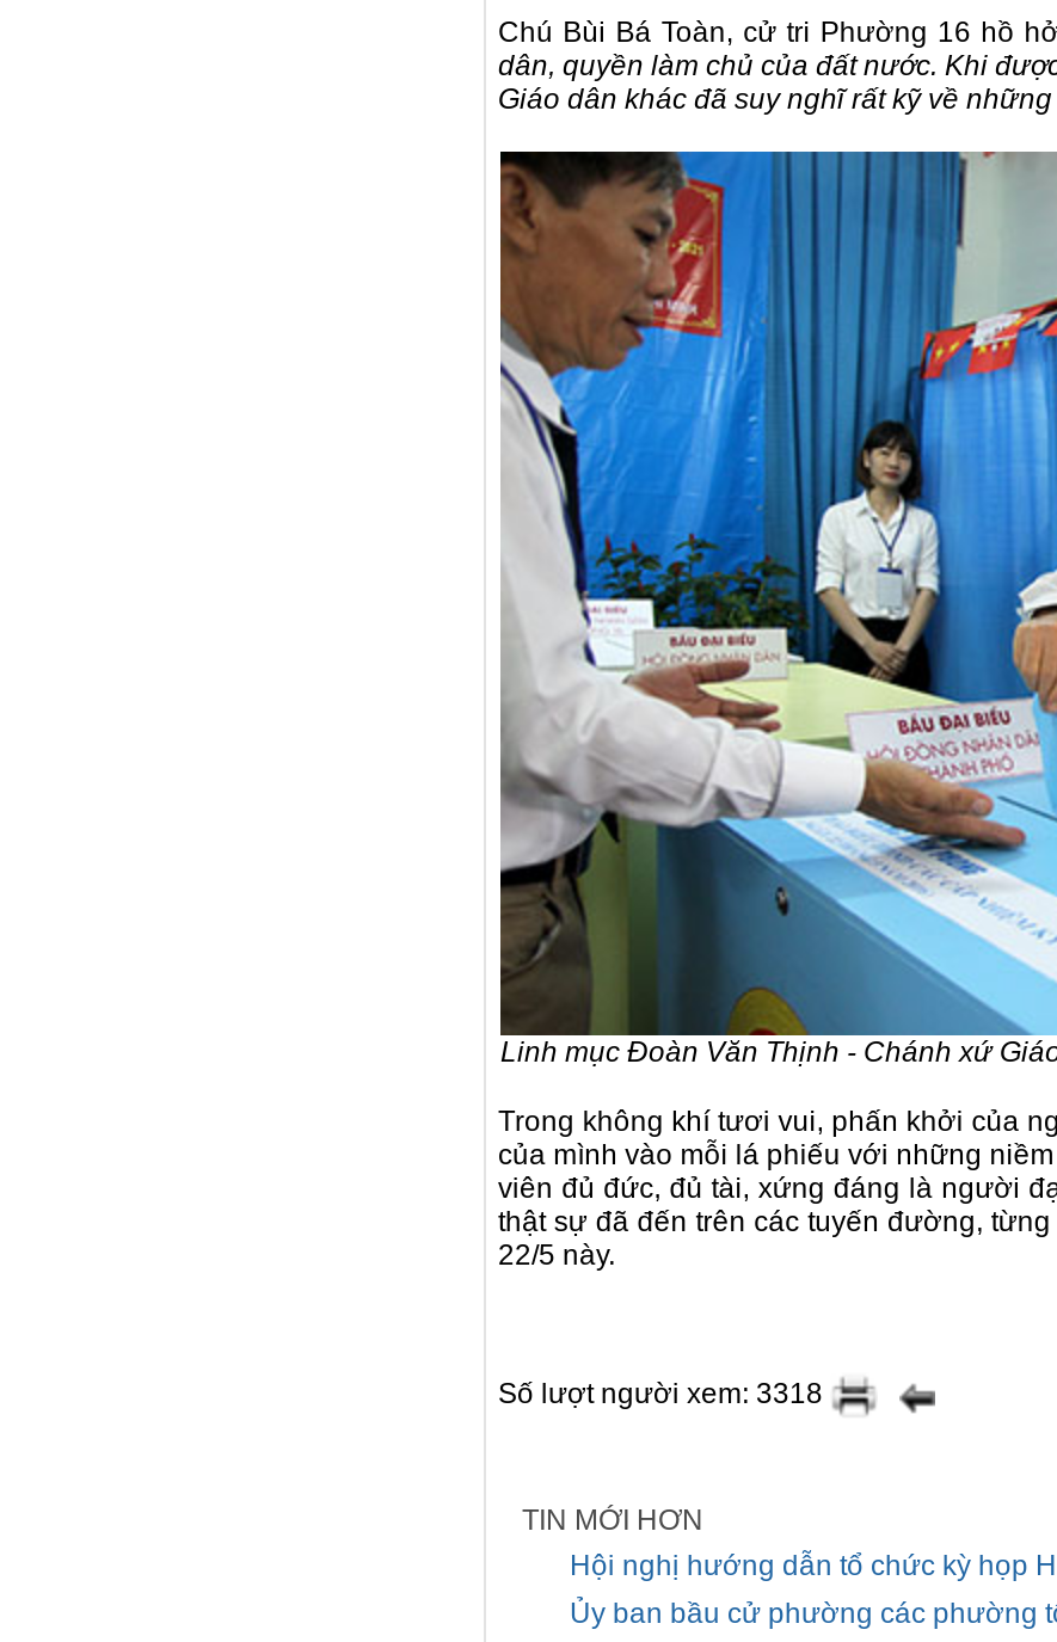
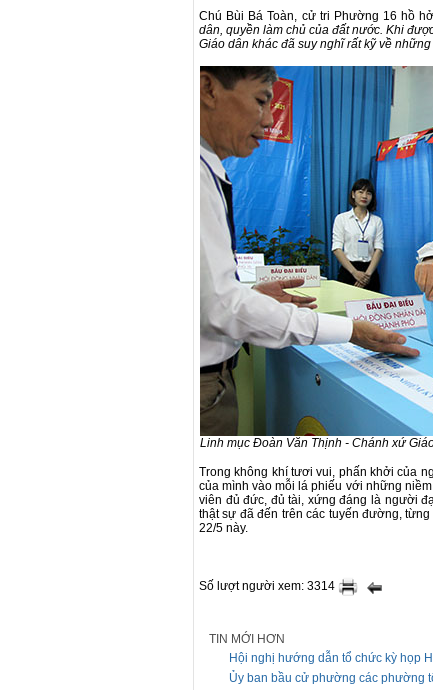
- Số lượt người xem: 3318
+ Số lượt người xem: 3314
